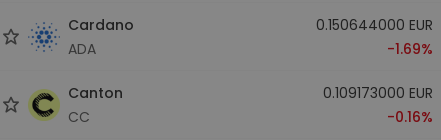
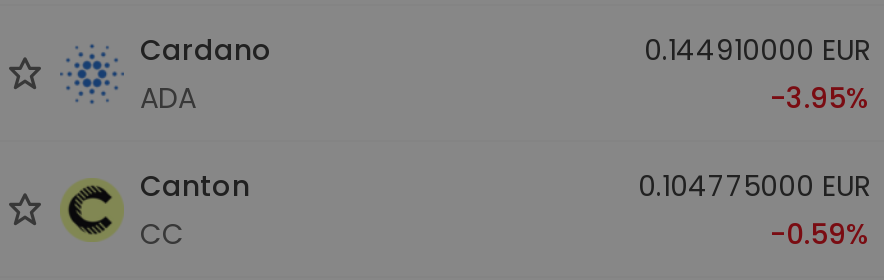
- 0.150644000 EUR
+ 0.144910000 EUR

- -1.69%
+ -3.95%

- 0.109173000 EUR
+ 0.104775000 EUR

- -0.16%
+ -0.59%
